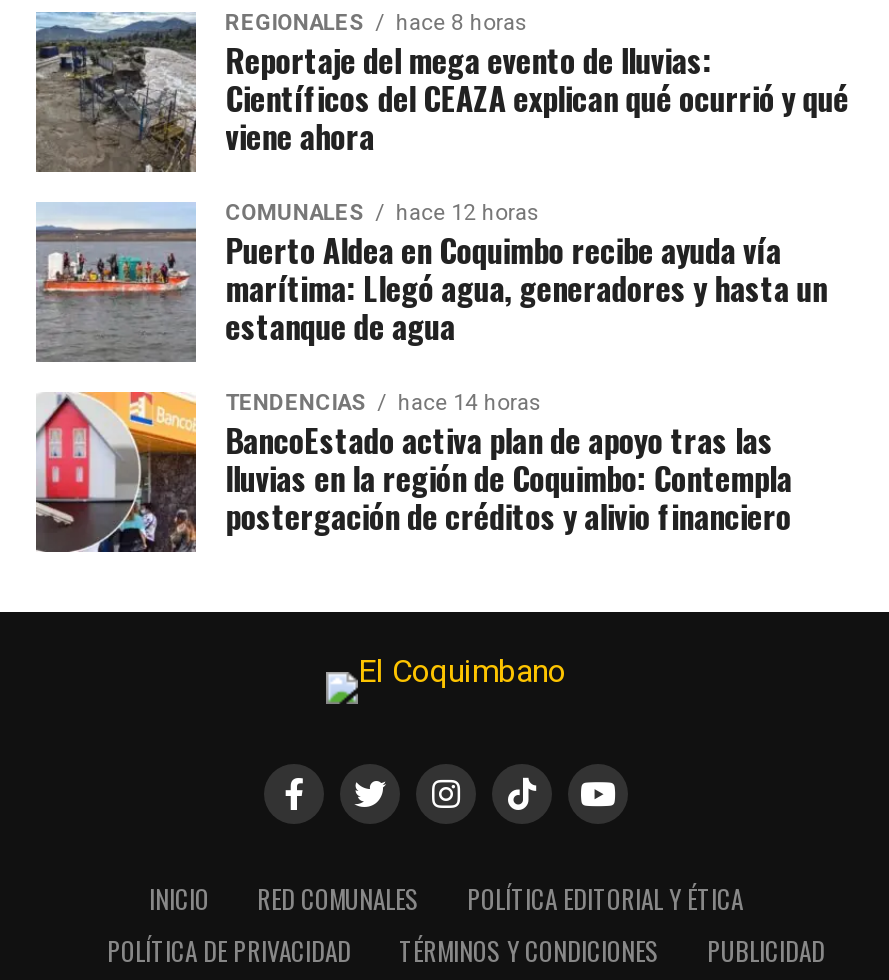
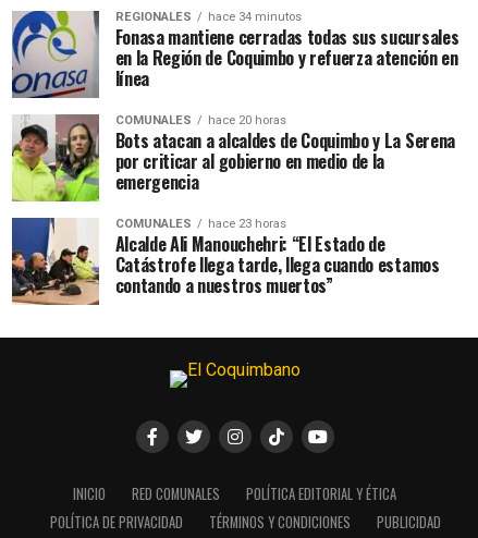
- [image]
- hace 8 horas
- Reportaje del mega evento de lluvias:
- Científicos del CEAZA explican qué ocurrió y qué
- viene ahora
+ [image]
+ hace 34 minutos
+ Fonasa mantiene cerradas todas sus sucursales
+ en la Región de Coquimbo y refuerza atención en
+ línea

- [image]
- hace 12 horas
- Puerto Aldea en Coquimbo recibe ayuda vía
- marítima: Llegó agua, generadores y hasta un
- estanque de agua
+ [image]
+ hace 20 horas
+ Bots atacan a alcaldes de Coquimbo y La Serena
+ por criticar al gobierno en medio de la
+ emergencia

- [image]
- TENDENCIAS
- hace 14 horas
- BancoEstado activa plan de apoyo tras las
- lluvias en la región de Coquimbo: Contempla
- postergación de créditos y alivio financiero
+ [image]
+ COMUNALES
+ hace 23 horas
+ Alcalde Ali Manouchehri: “El Estado de
+ Catástrofe llega tarde, llega cuando estamos
+ contando a nuestros muertos”
